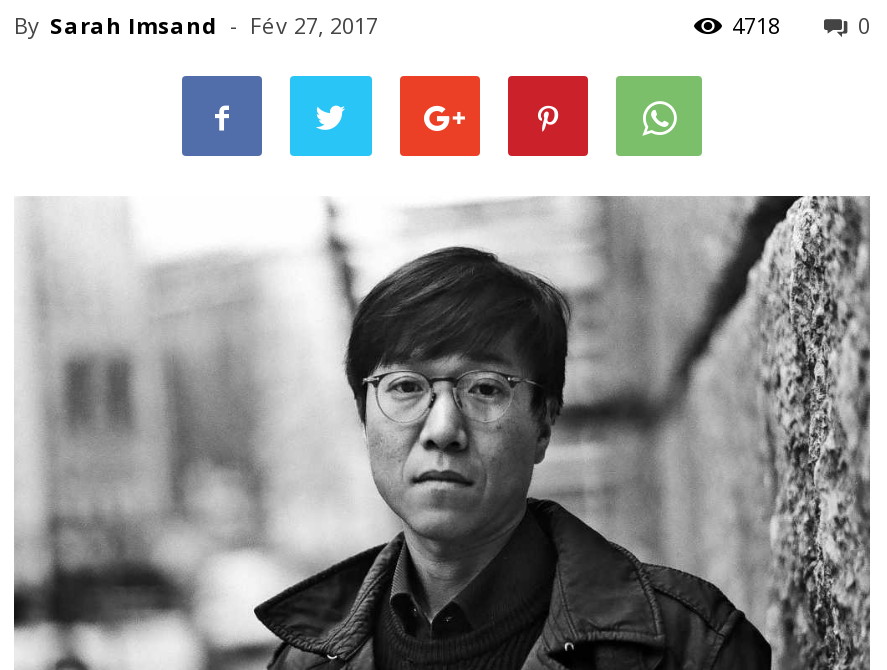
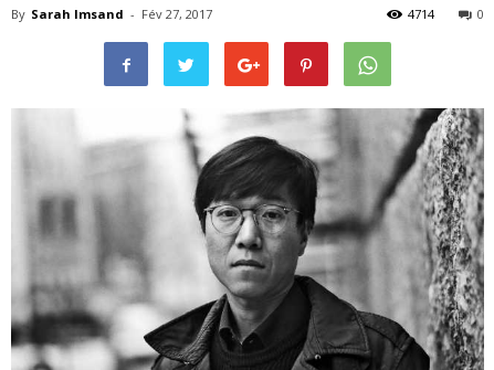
- 4718
+ 4714
